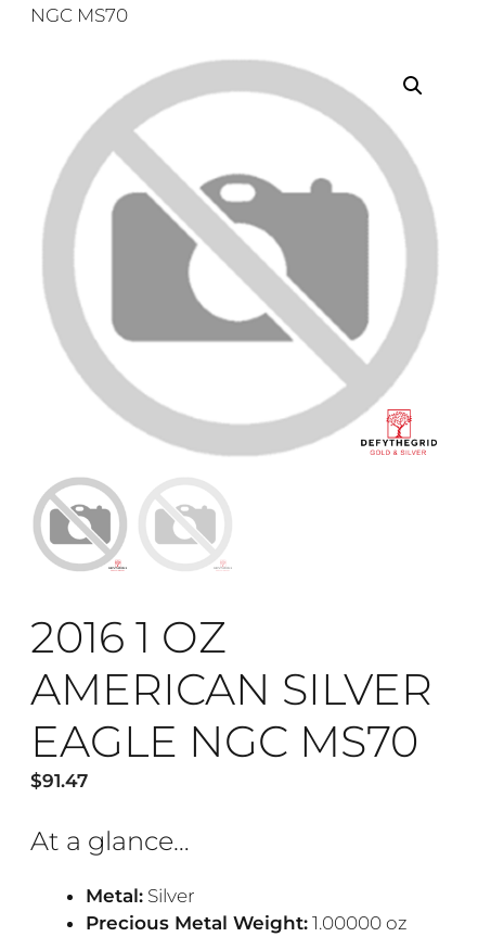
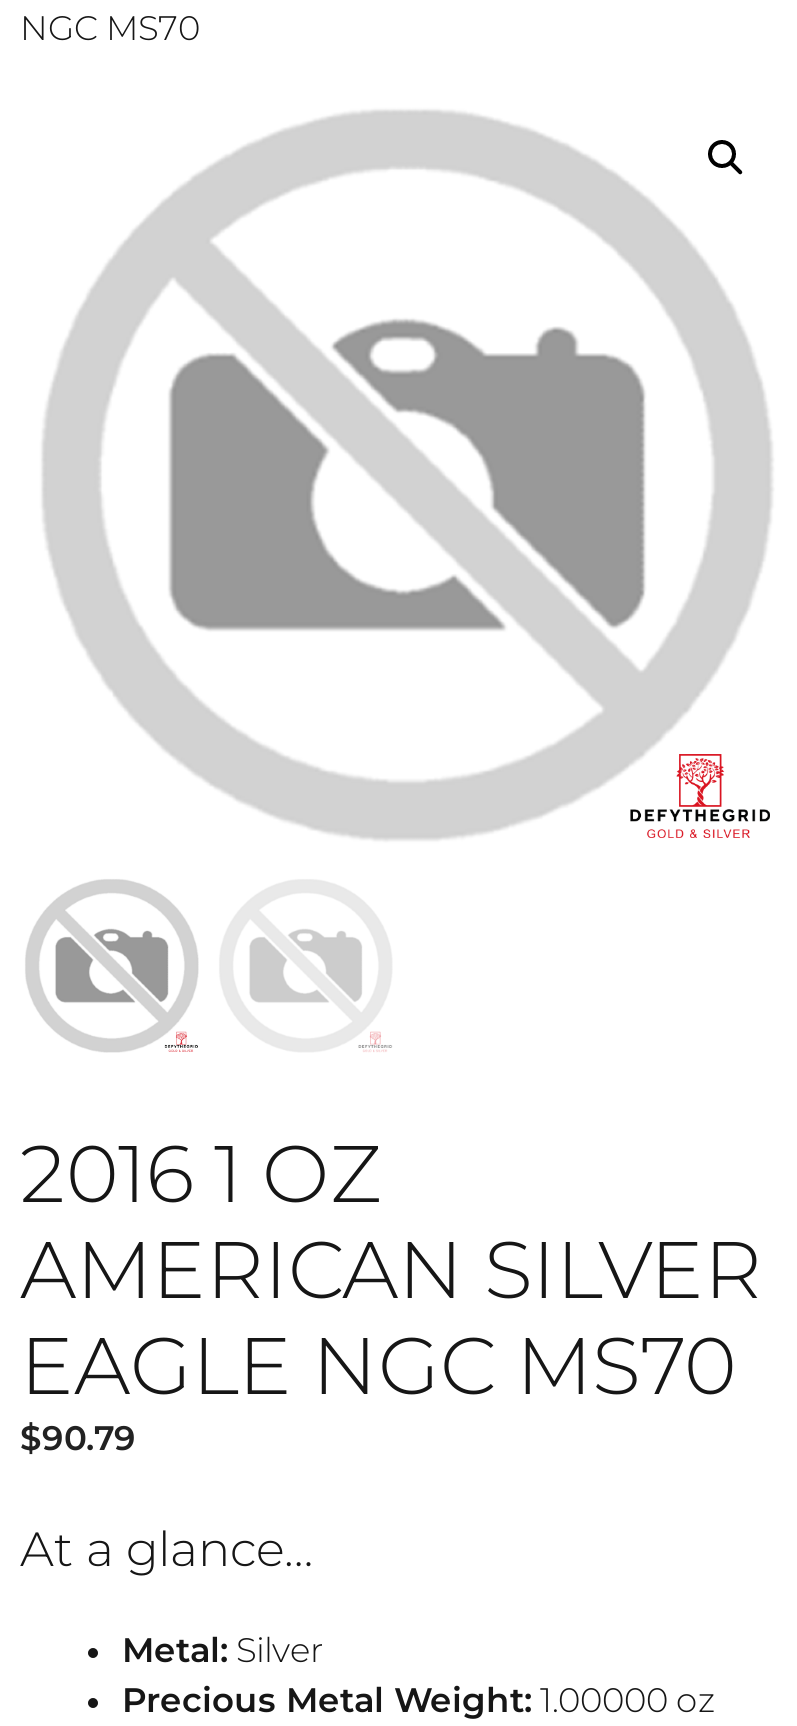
- $91.47
+ $90.79
